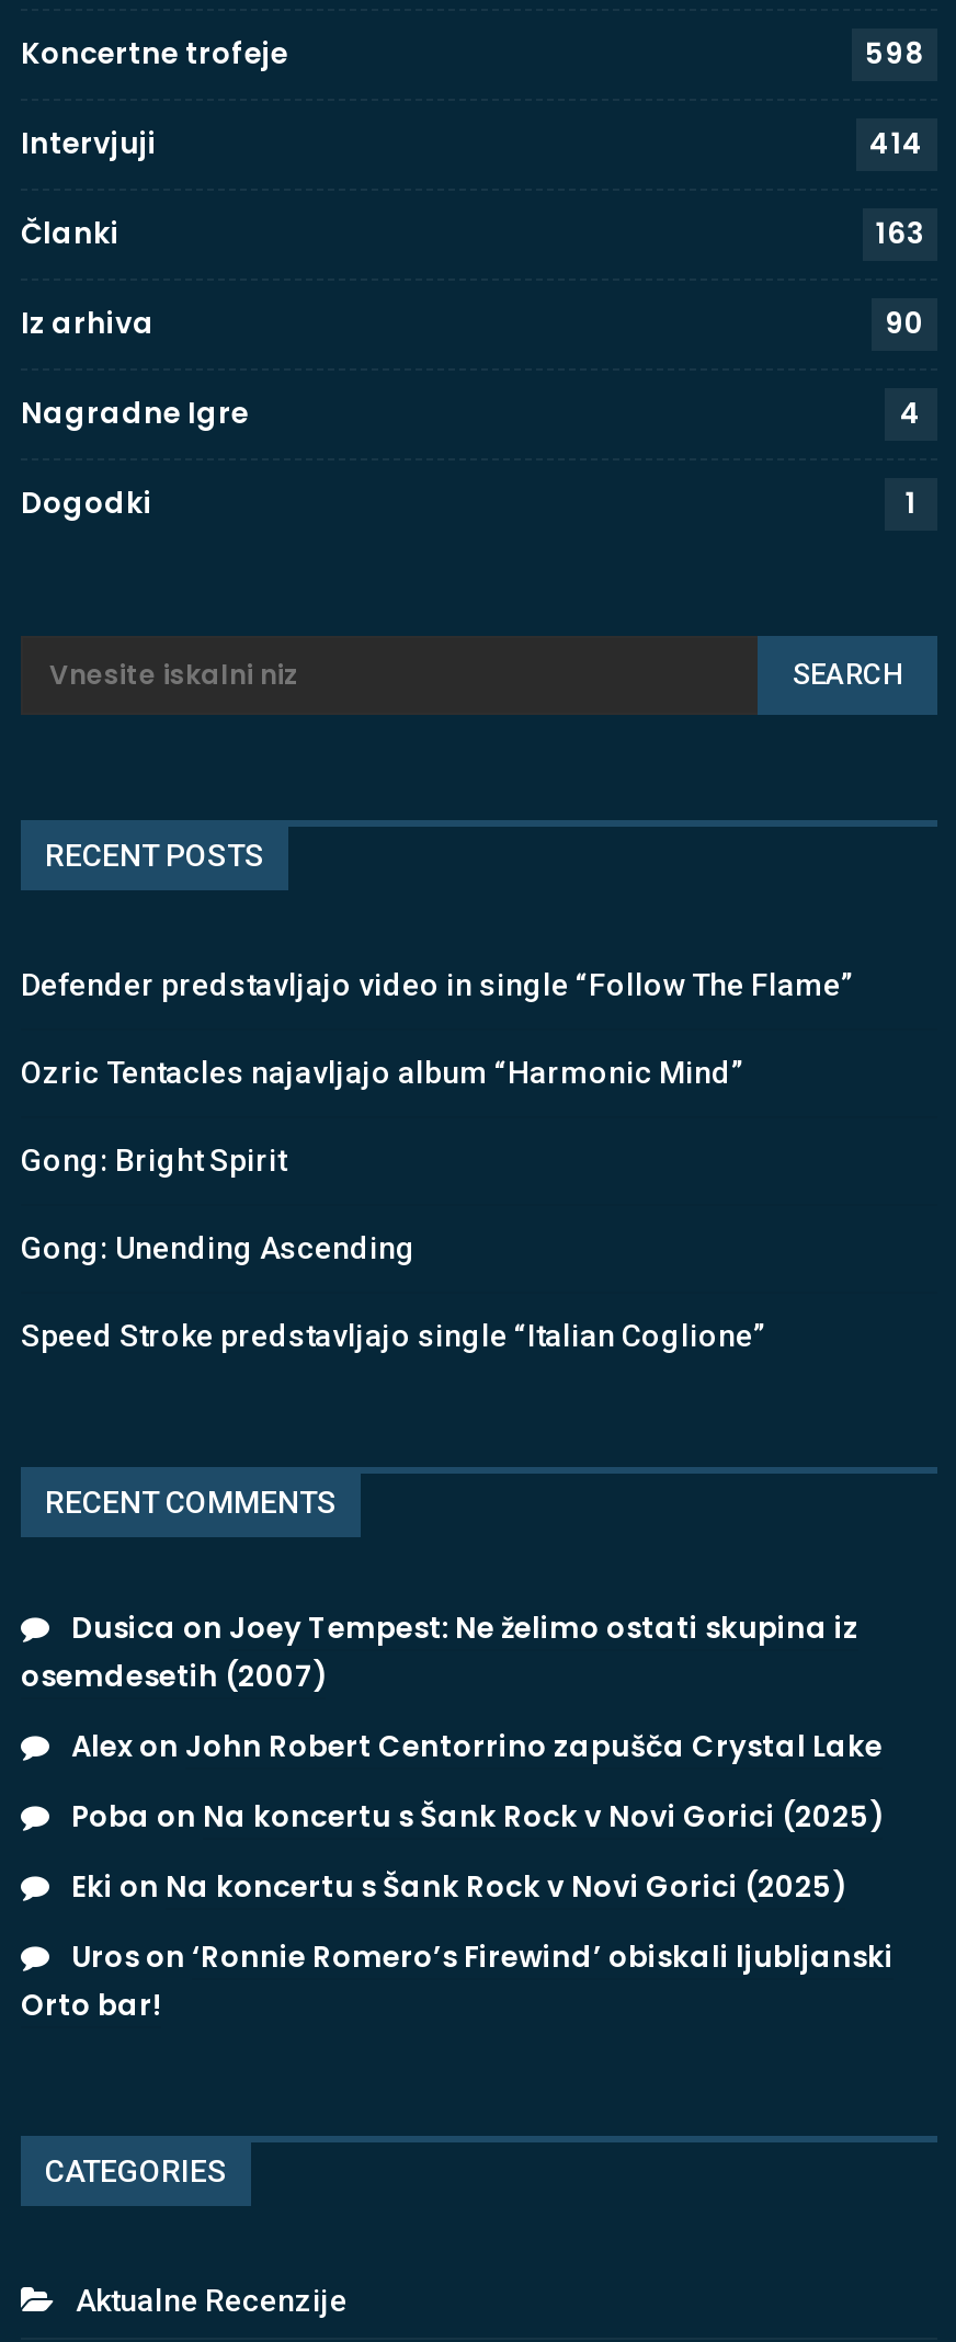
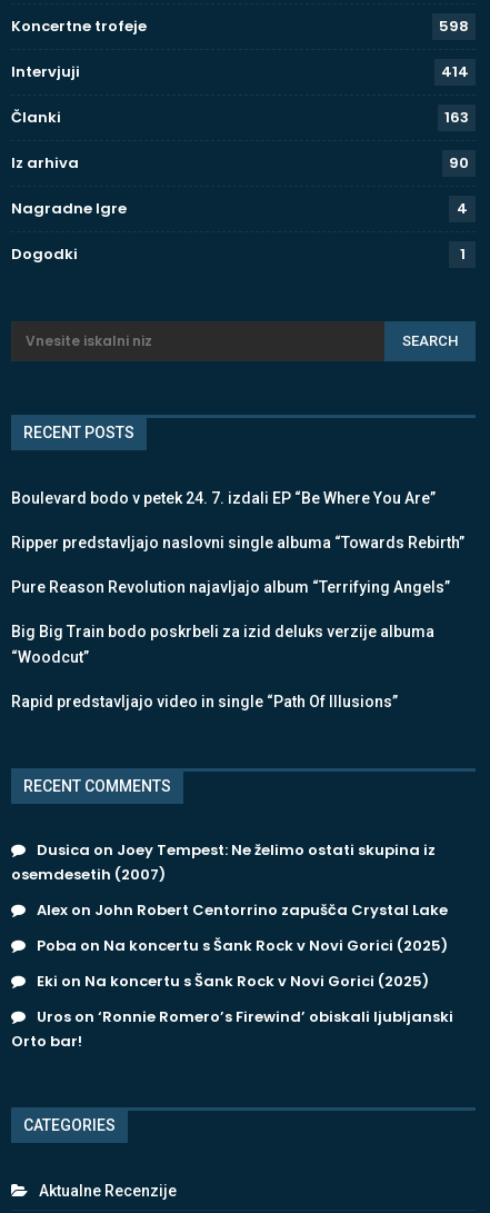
- Defender predstavljajo video in single “Follow The Flame”
+ Boulevard bodo v petek 24. 7. izdali EP “Be Where You Are”

- Ozric Tentacles najavljajo album “Harmonic Mind”
+ Ripper predstavljajo naslovni single albuma “Towards Rebirth”

- Gong: Bright Spirit
+ Pure Reason Revolution najavljajo album “Terrifying Angels”

- Gong: Unending Ascending
+ Big Big Train bodo poskrbeli za izid deluks verzije albuma
+ “Woodcut”

- Speed Stroke predstavljajo single “Italian Coglione”
+ Rapid predstavljajo video in single “Path Of Illusions”
